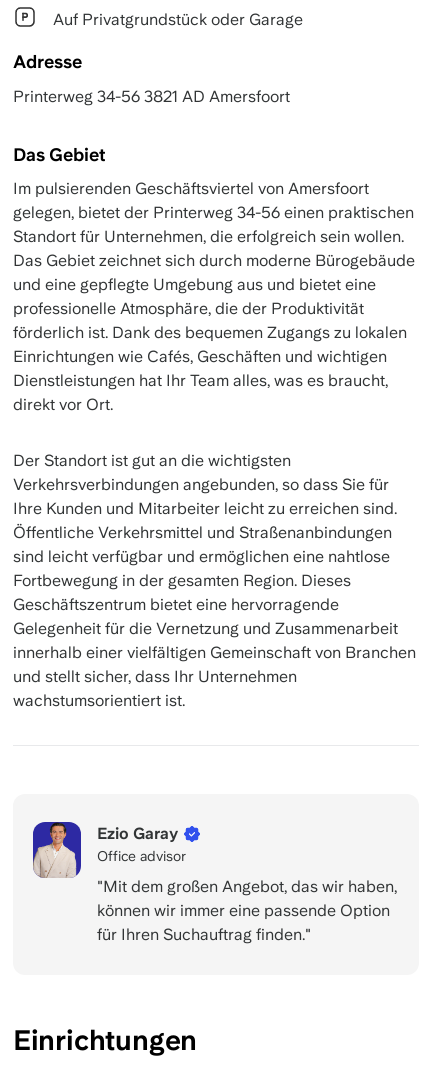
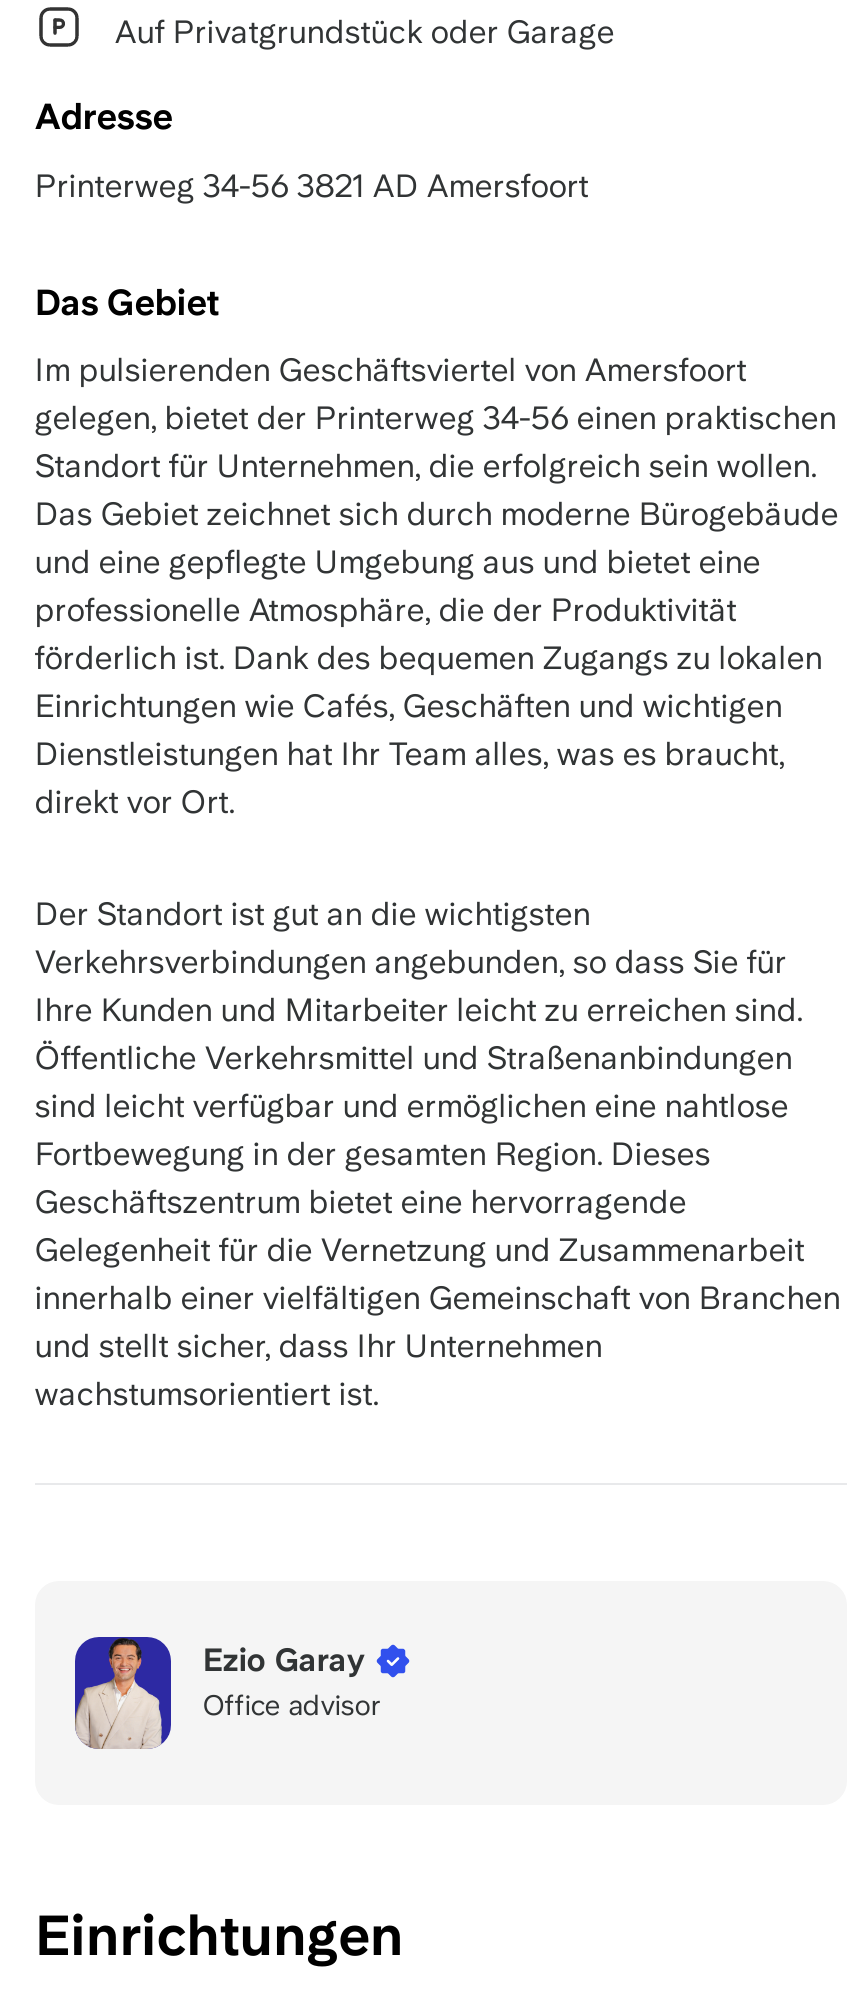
- "Mit dem großen Angebot, das wir haben,
- können wir immer eine passende Option
- für Ihren Suchauftrag finden."
